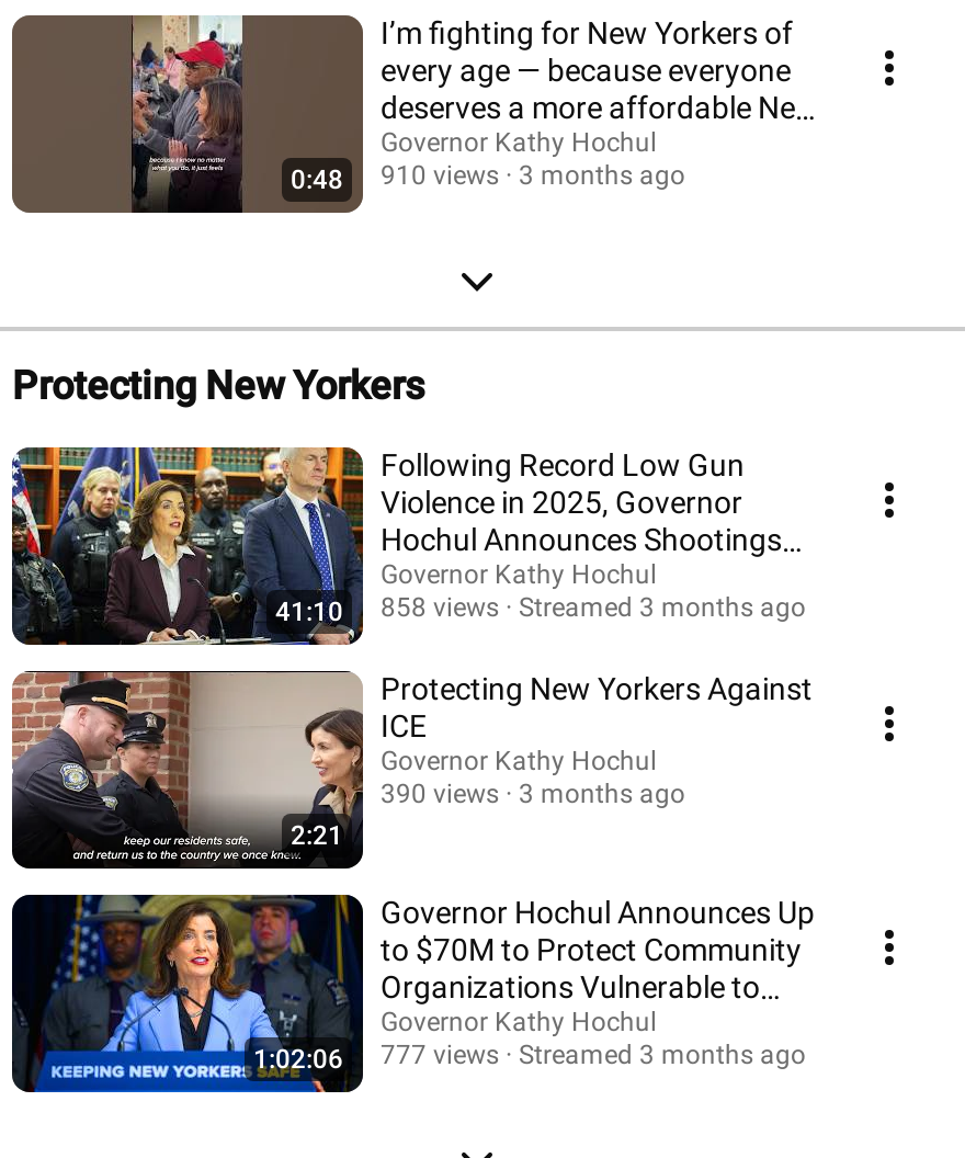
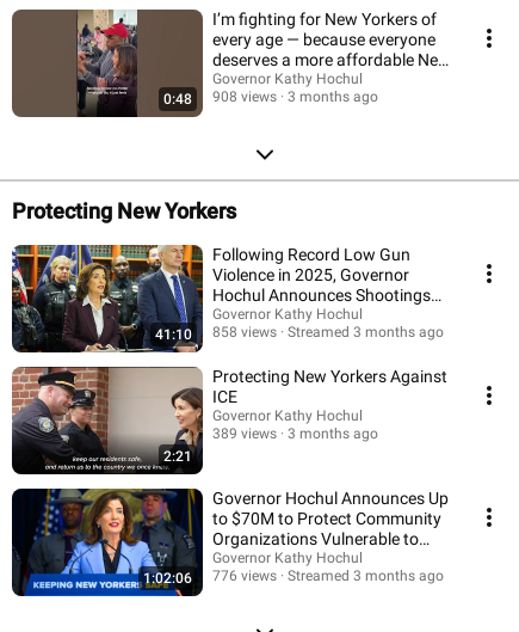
- 0:48 910 views 3 months ago
+ 0:48 908 views 3 months ago

- 390 views 3 months ago
+ 389 views 3 months ago

- 1:02:06 777 views Streamed 3 months ago
+ 1:02:06 776 views Streamed 3 months ago
